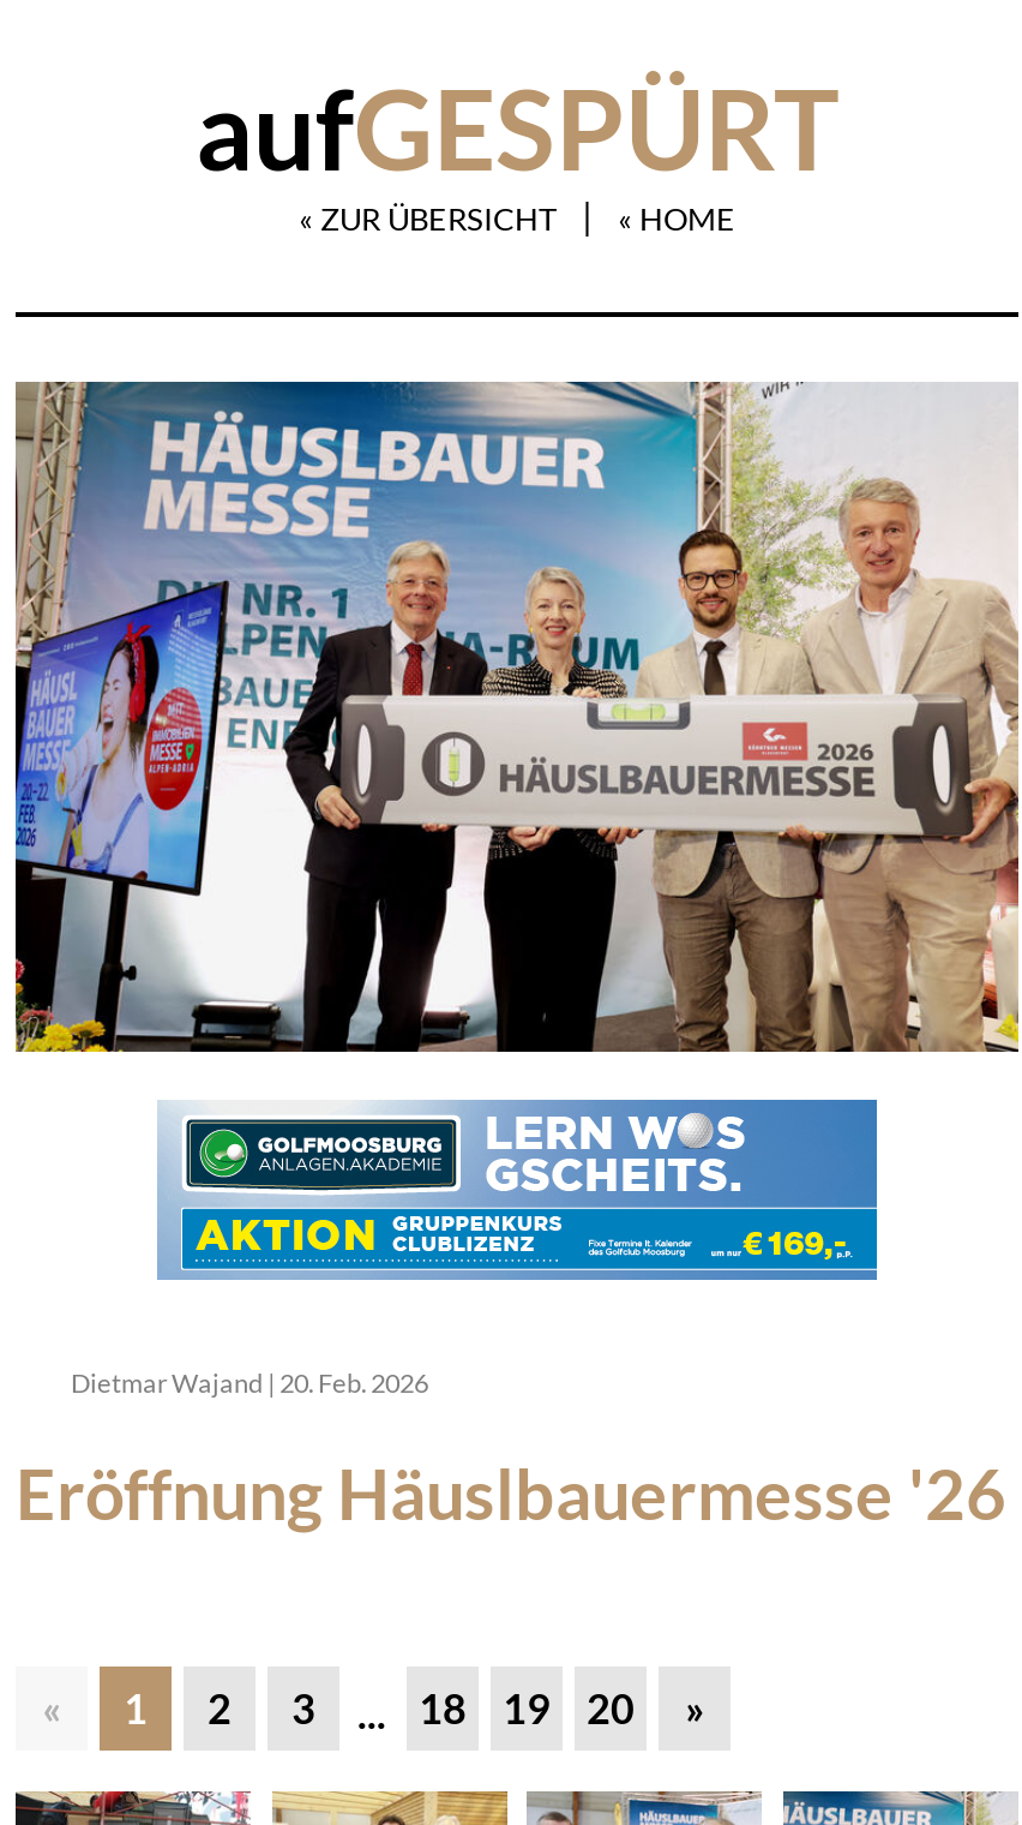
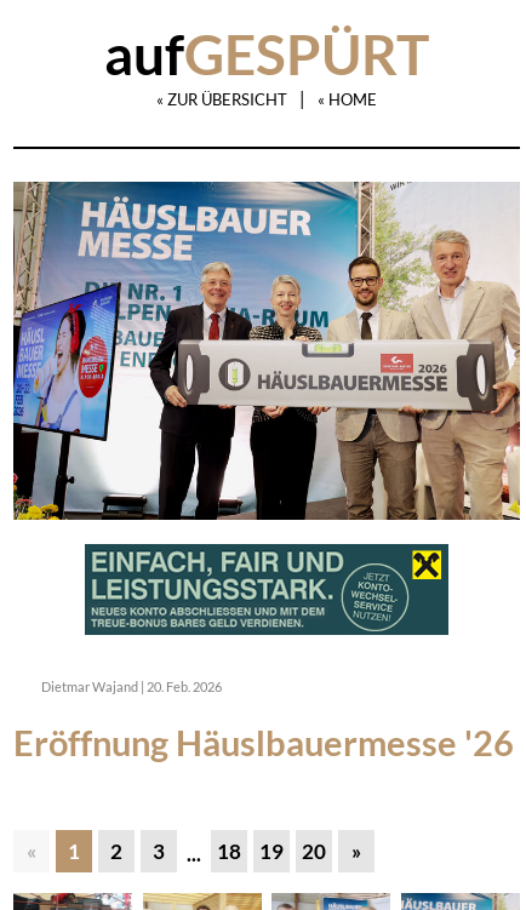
- [image]
+ [image]
